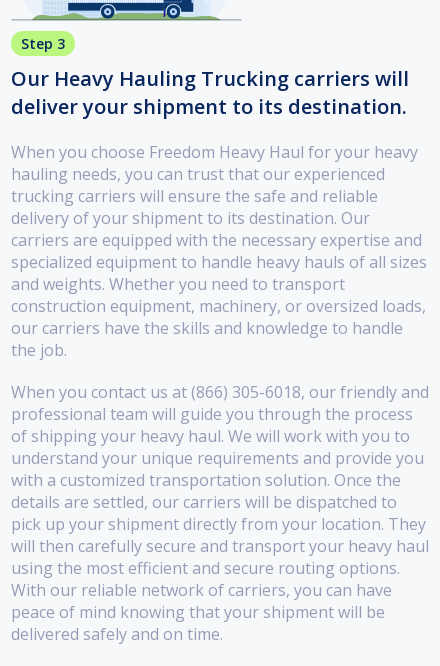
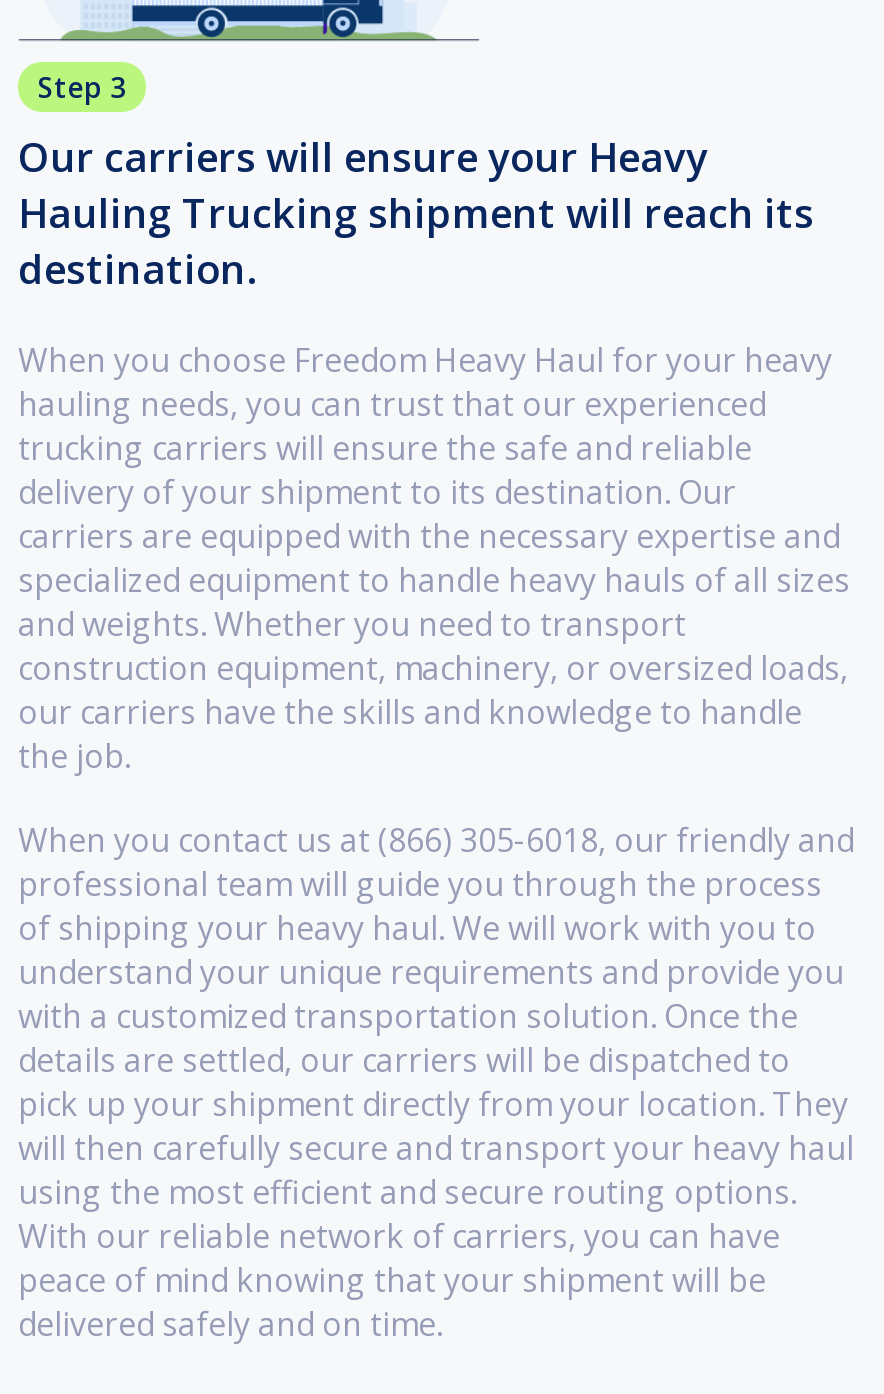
- Our Heavy Hauling Trucking carriers will
- deliver your shipment to its destination.
+ Our carriers will ensure your Heavy
+ Hauling Trucking shipment will reach its
+ destination.
